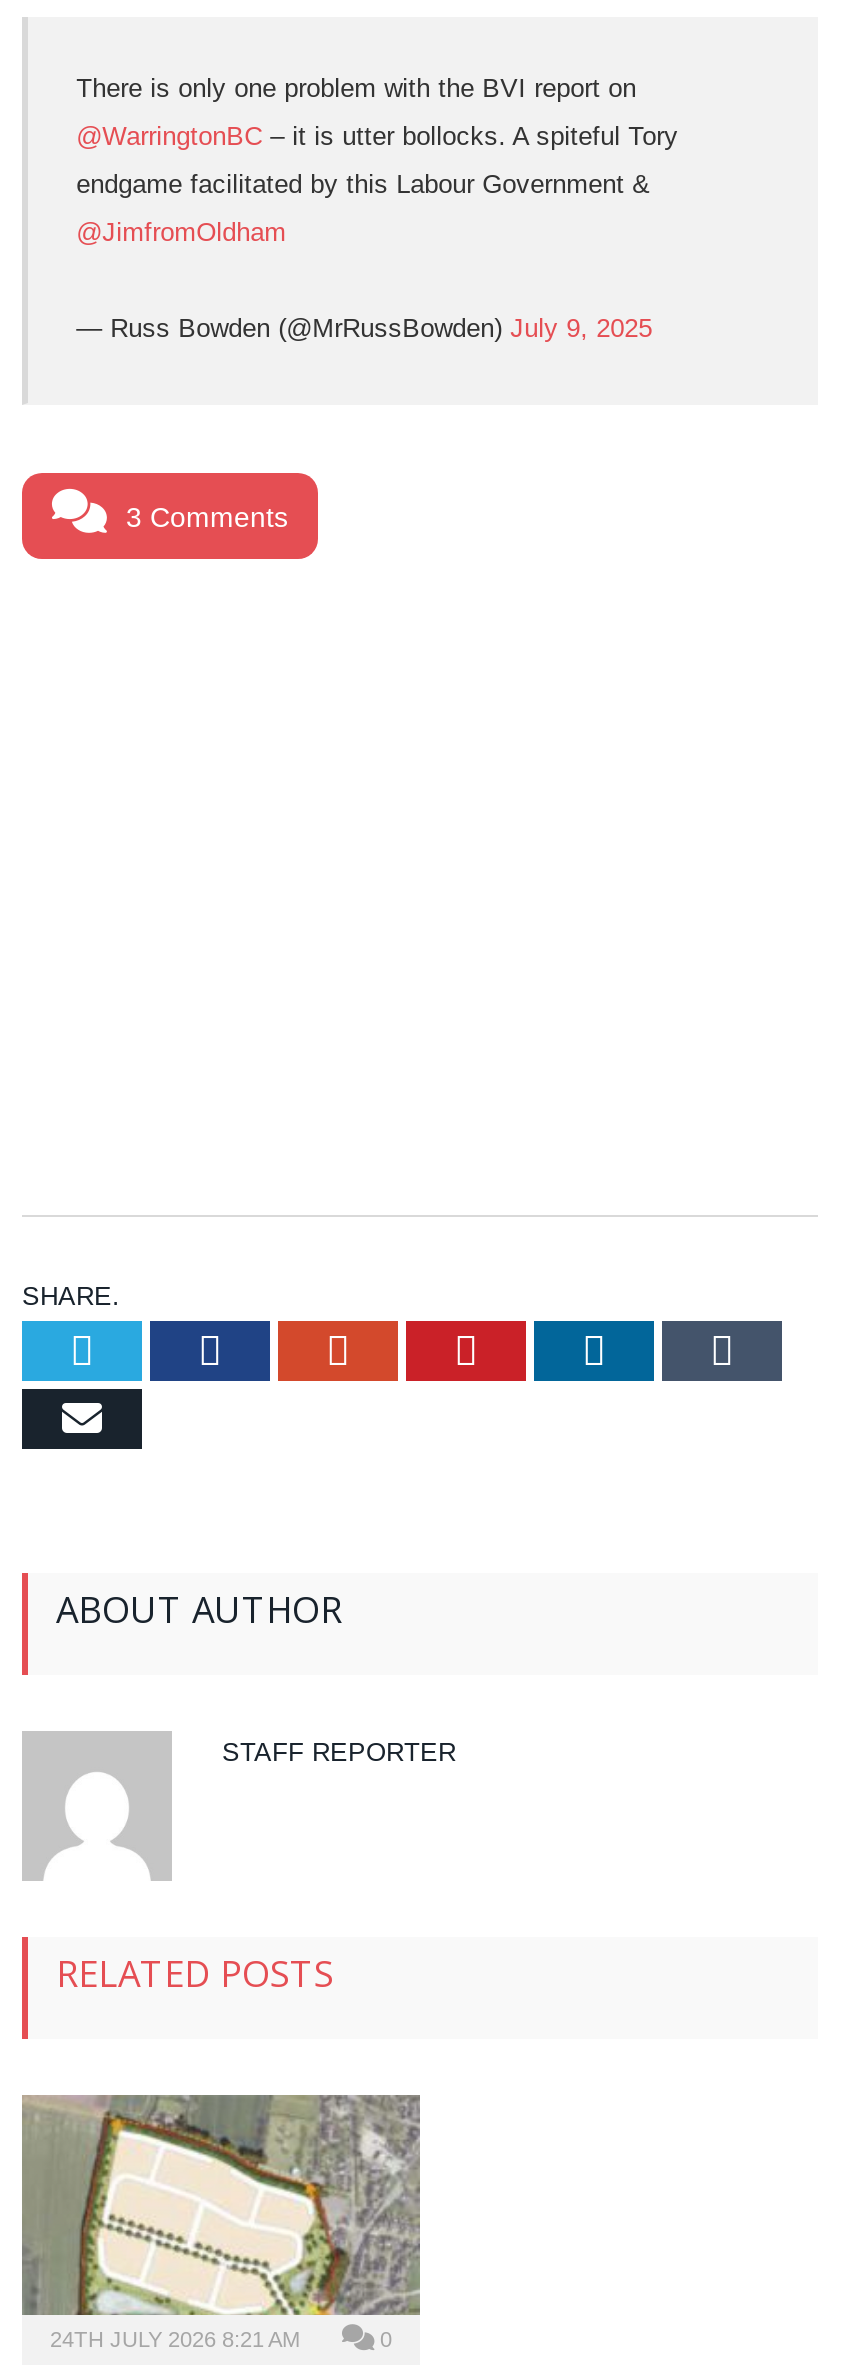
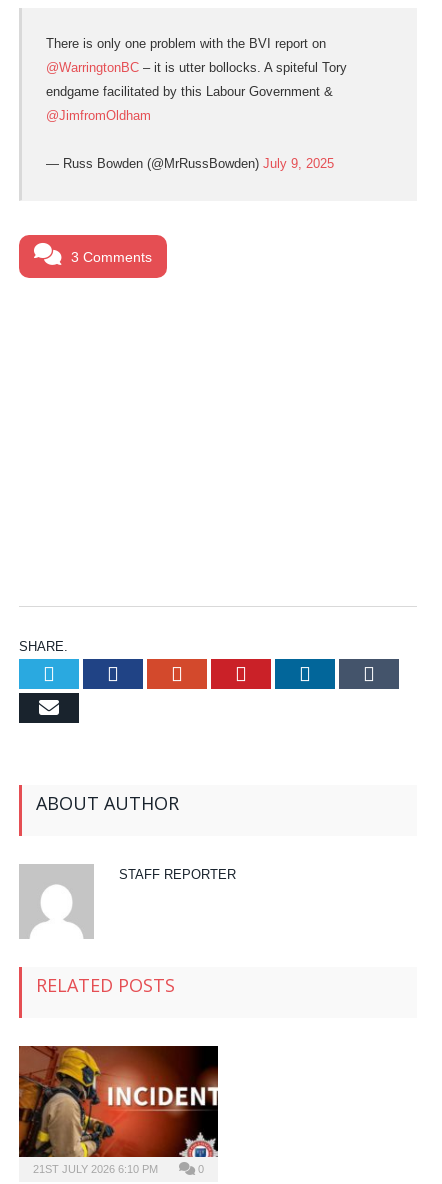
- [image]
- 24TH JULY 2026 8:21 AM
+ [image]
+ 21ST JULY 2026 6:10 PM
